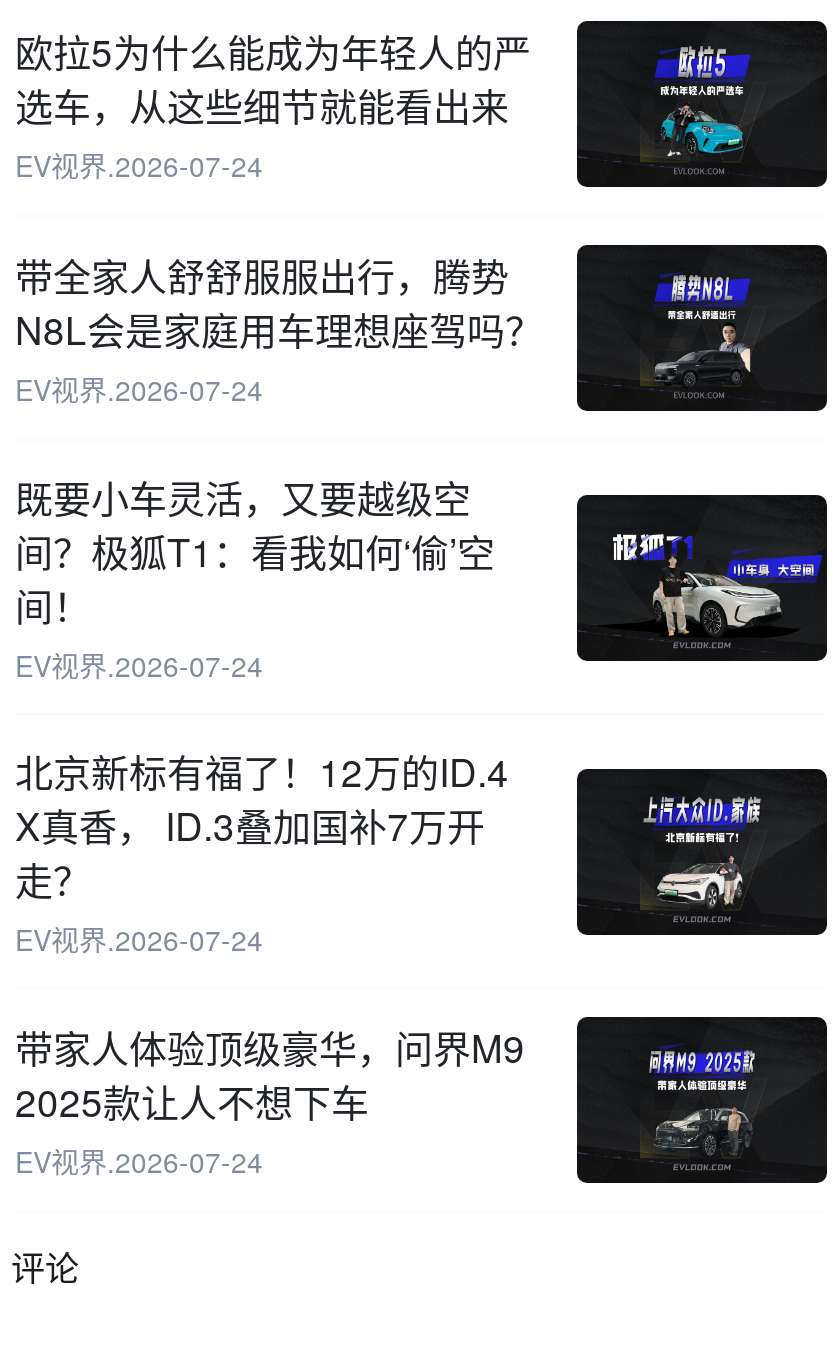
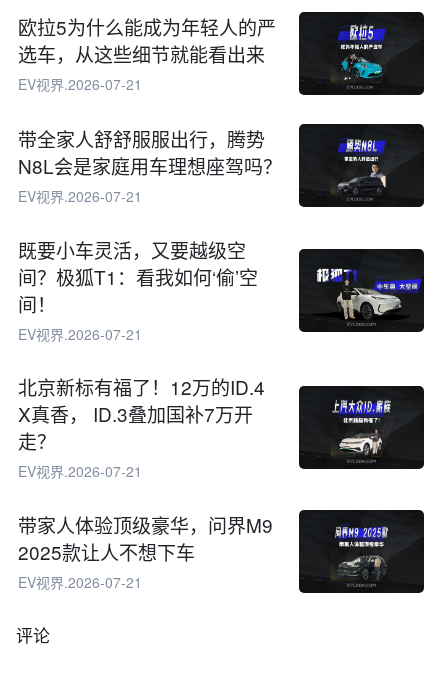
- EV视界.2026-07-24
+ EV视界.2026-07-21

- EV视界.2026-07-24
+ EV视界.2026-07-21

- EV视界.2026-07-24
+ EV视界.2026-07-21

- EV视界.2026-07-24
+ EV视界.2026-07-21

- EV视界.2026-07-24
+ EV视界.2026-07-21
